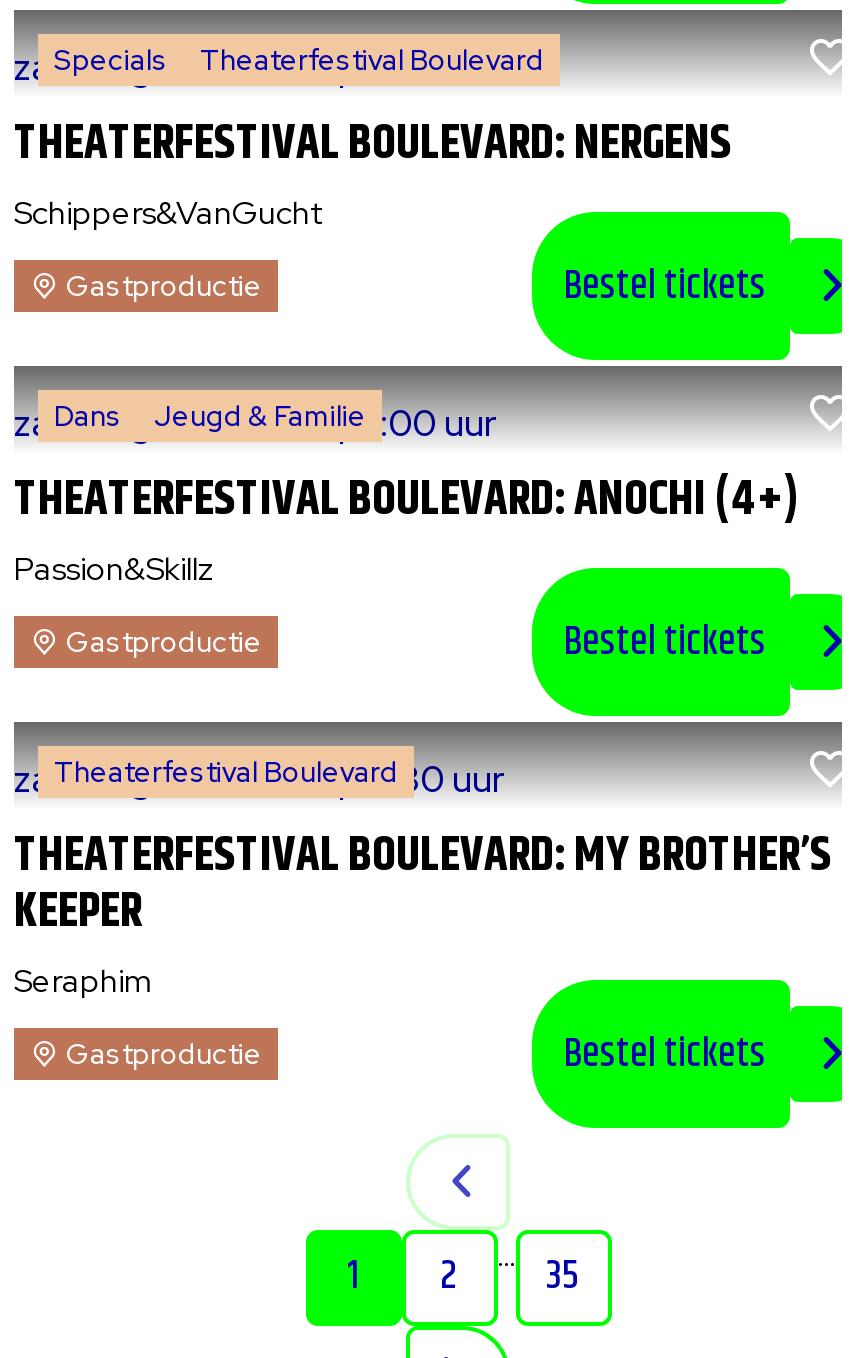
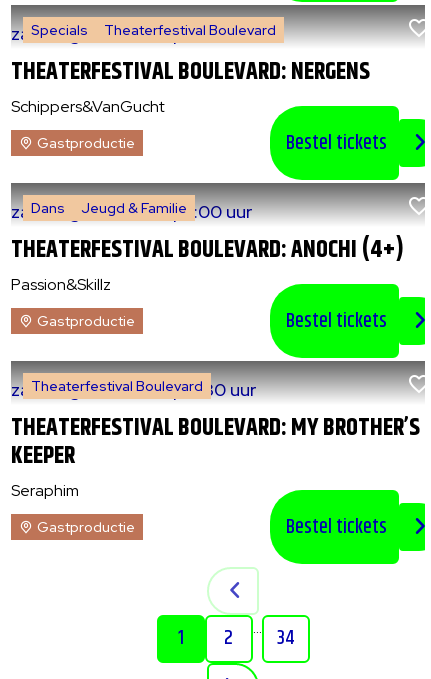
- 35
+ 34
